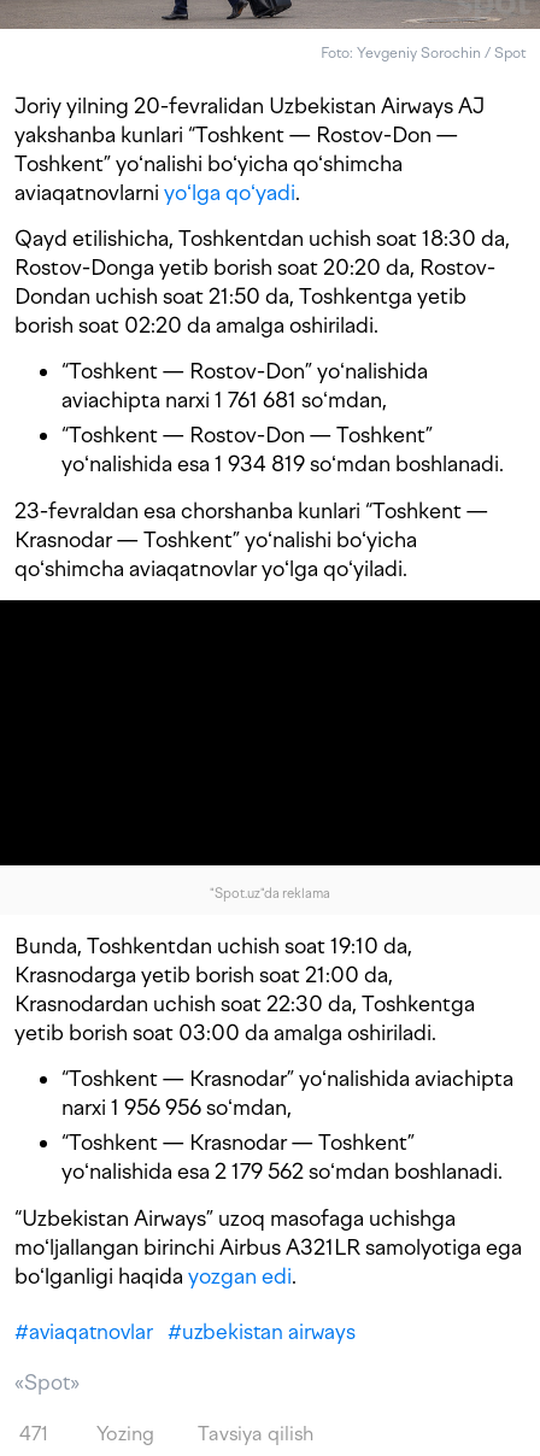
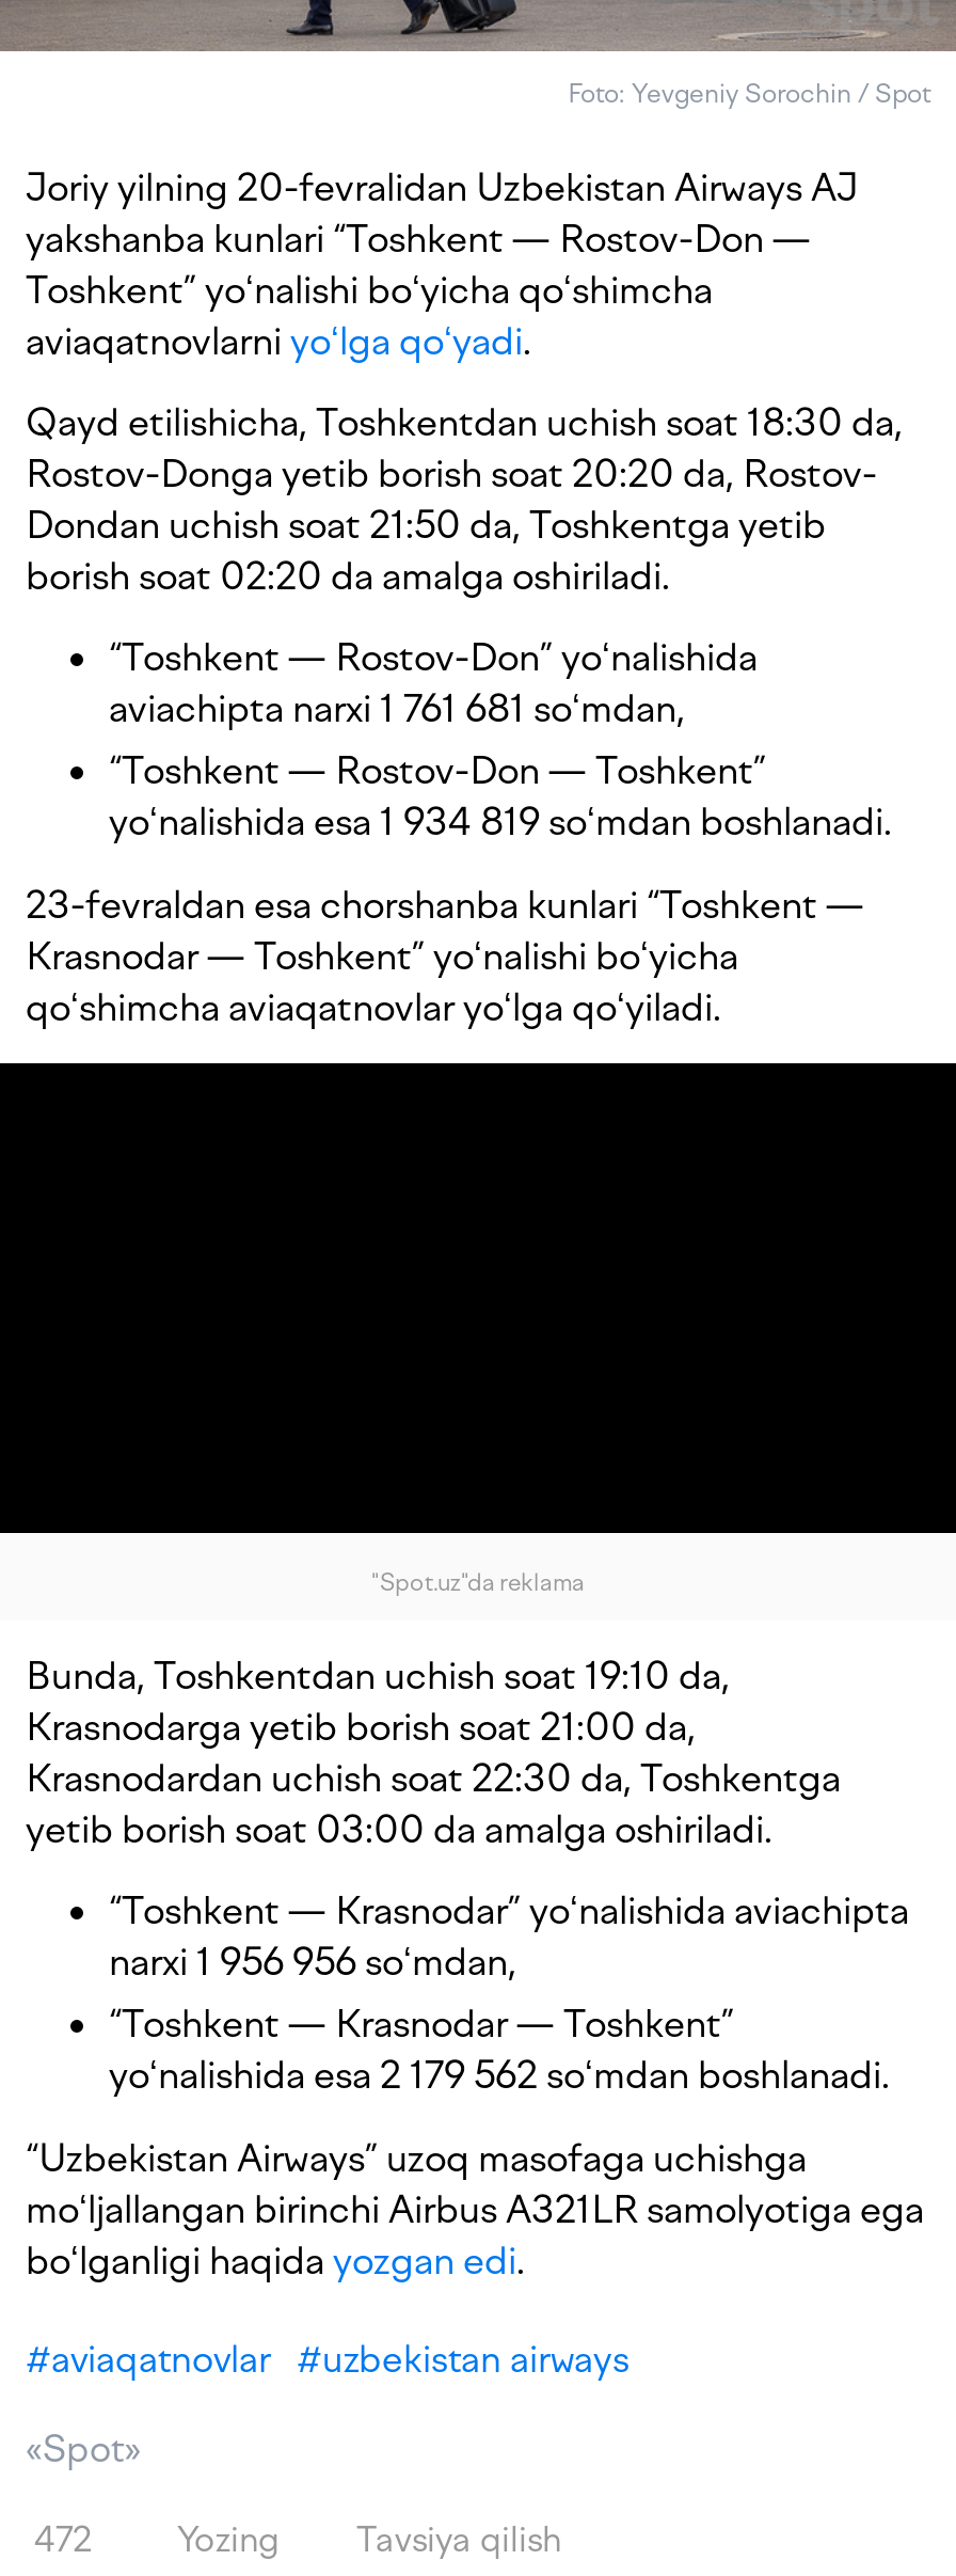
- 471 Yozing Tavsiya qilish
+ 472 Yozing Tavsiya qilish
